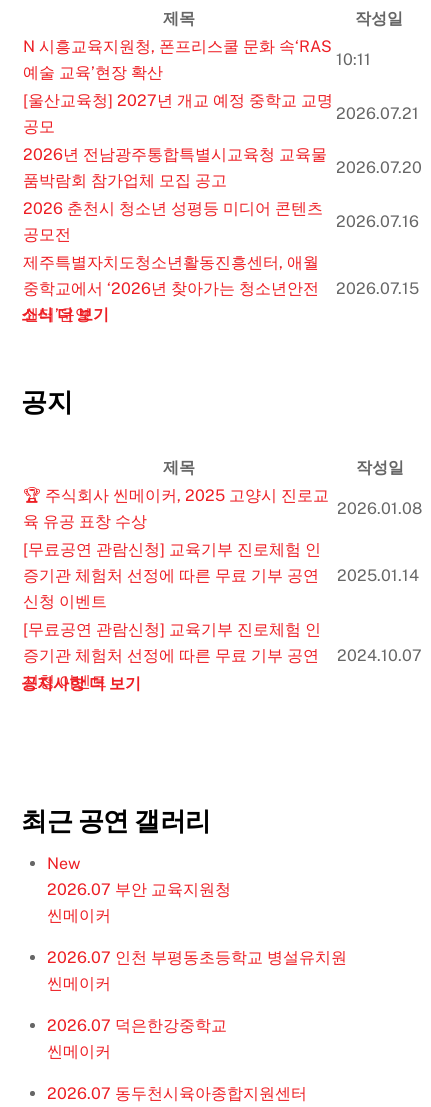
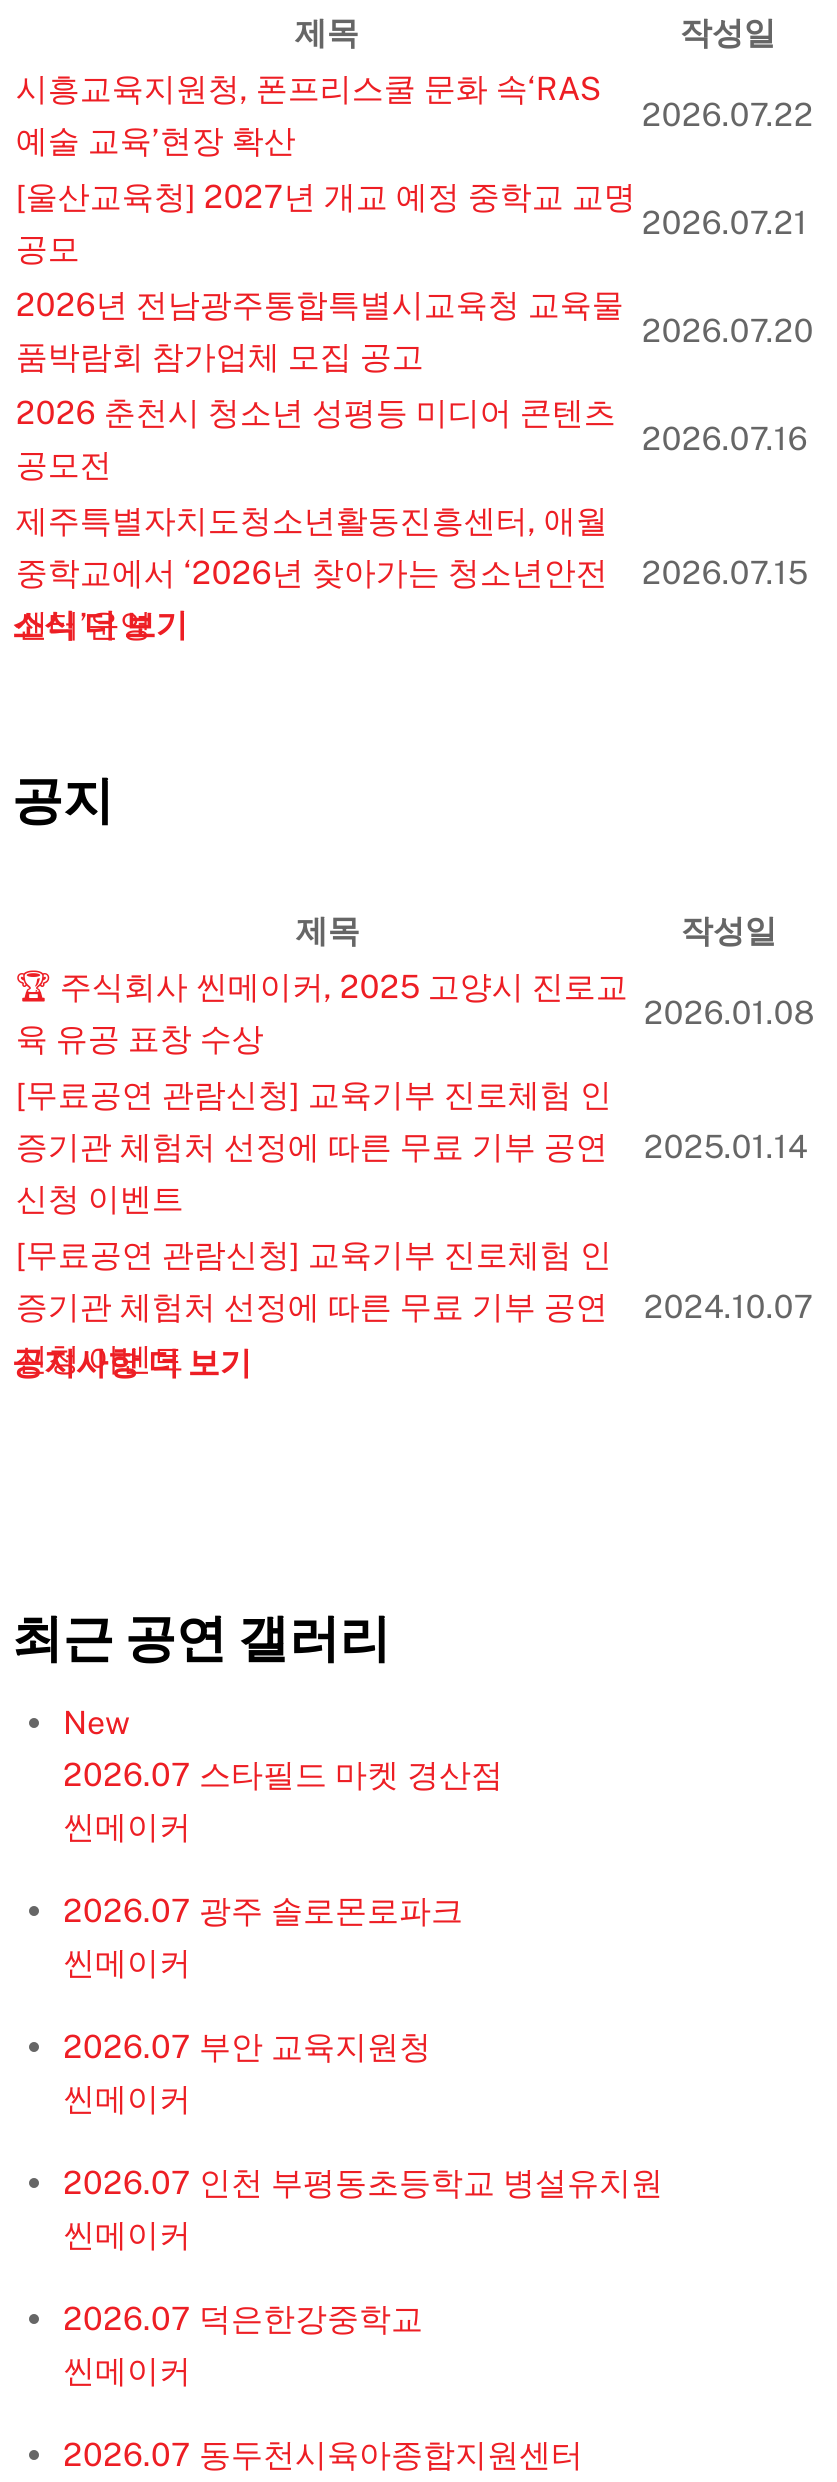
- N 시흥교육지원청, 폰프리스쿨 문화 속‘RAS
+ 시흥교육지원청, 폰프리스쿨 문화 속‘RAS

- 10:11
+ 2026.07.22

+ 2026.07 스타필드 마켓 경산점
+ 씬메이커
+ 2026.07 광주 솔로몬로파크
+ 씬메이커
